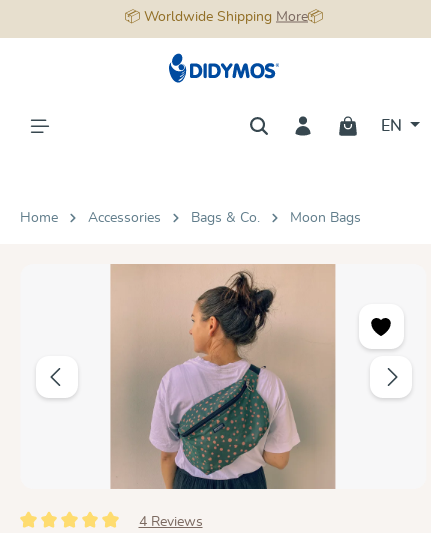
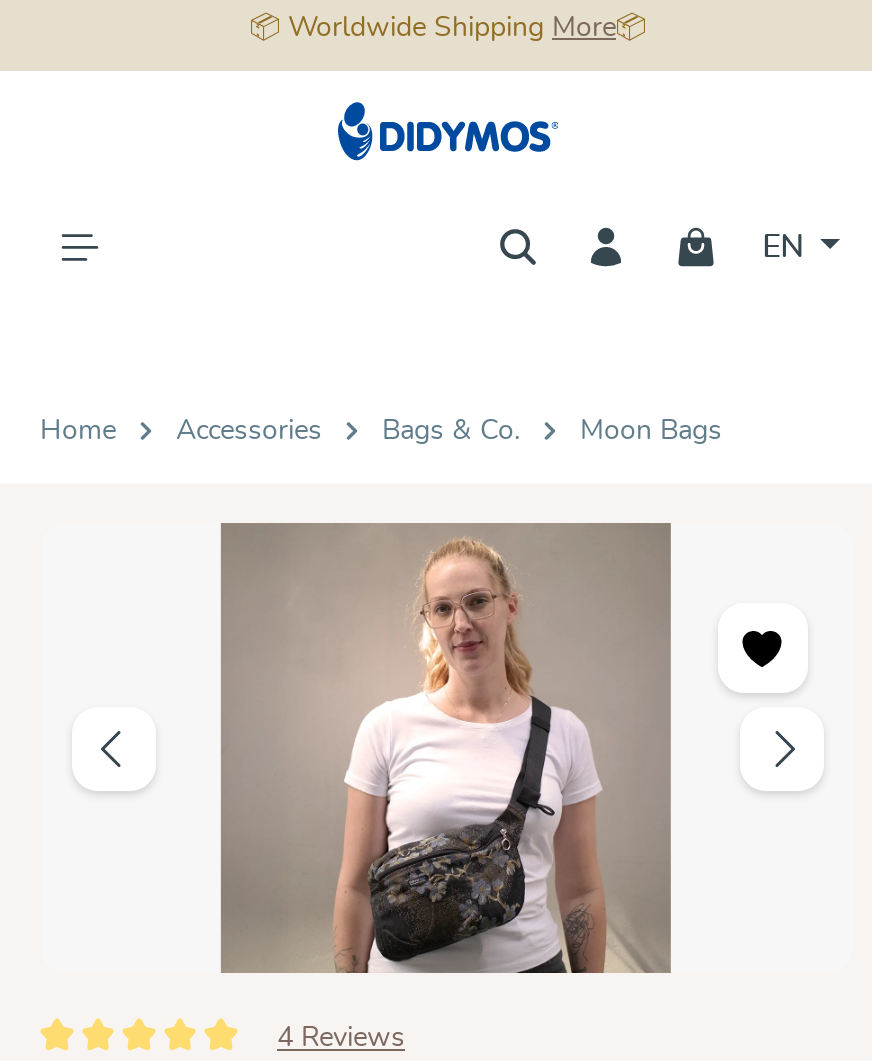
- [image]
+ [image]
